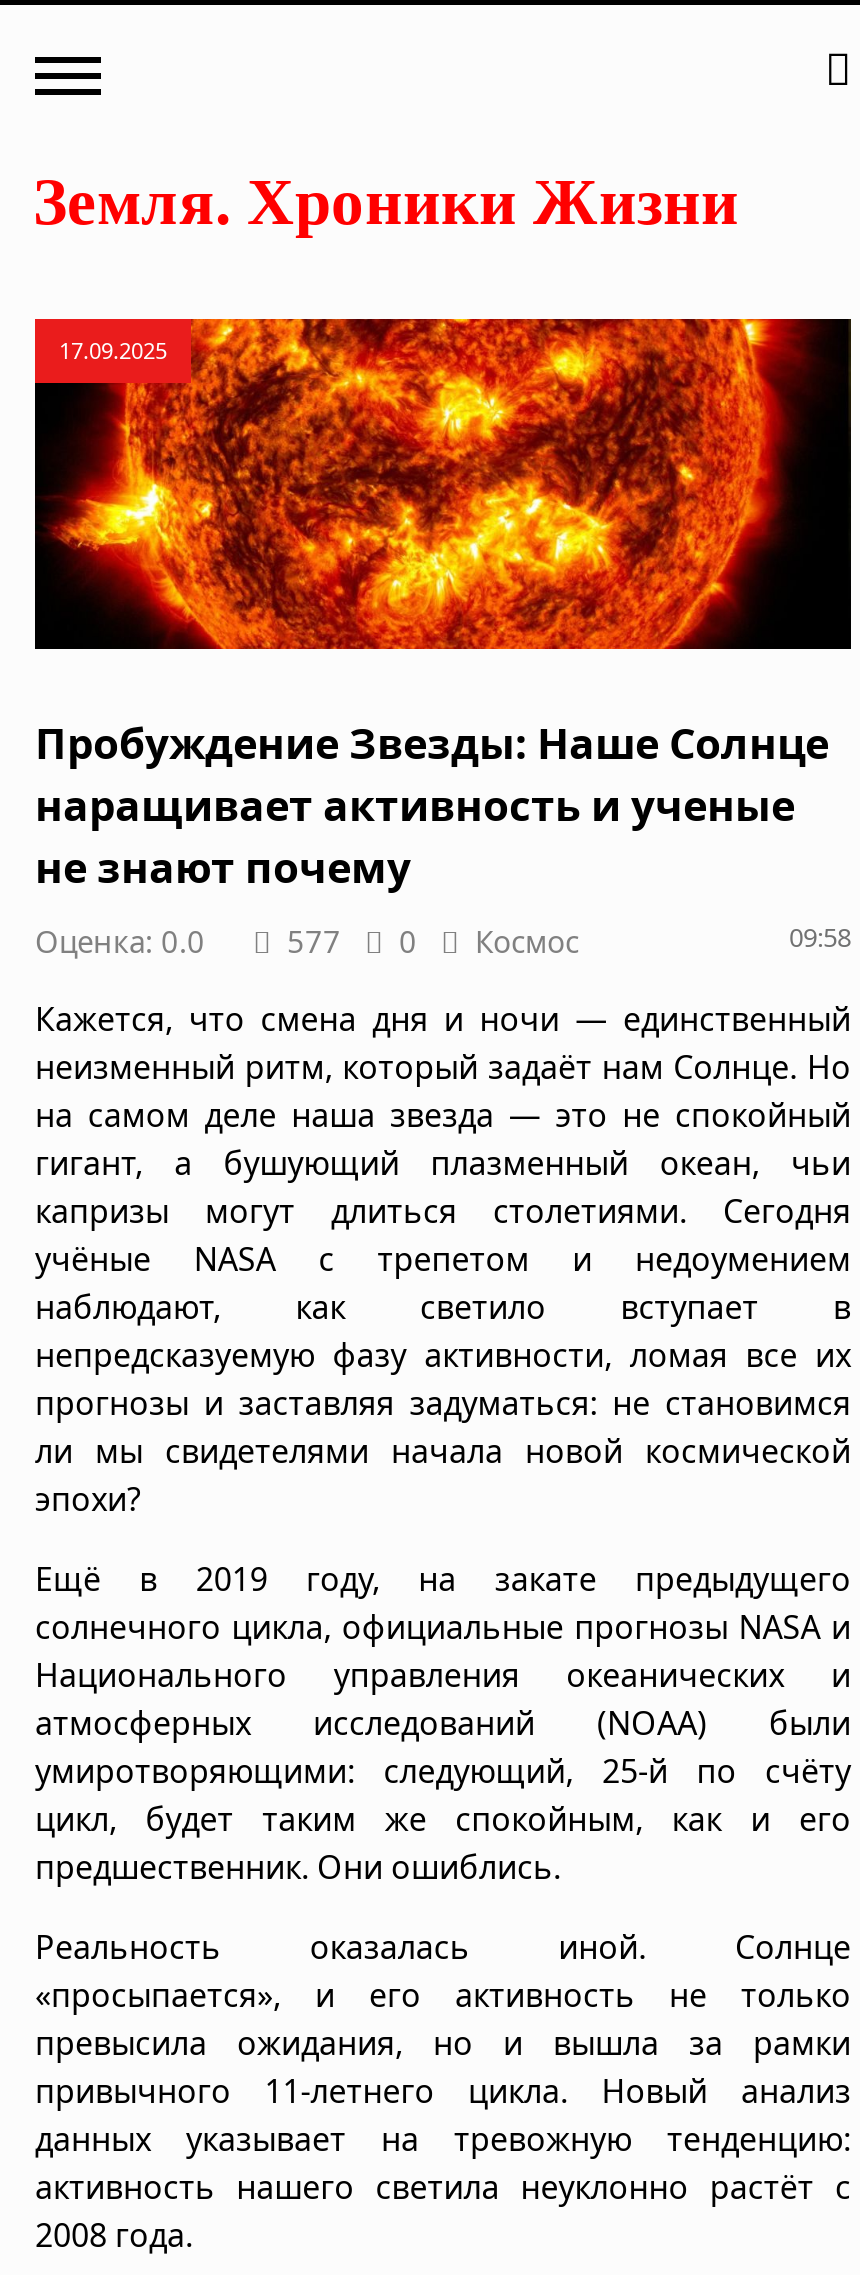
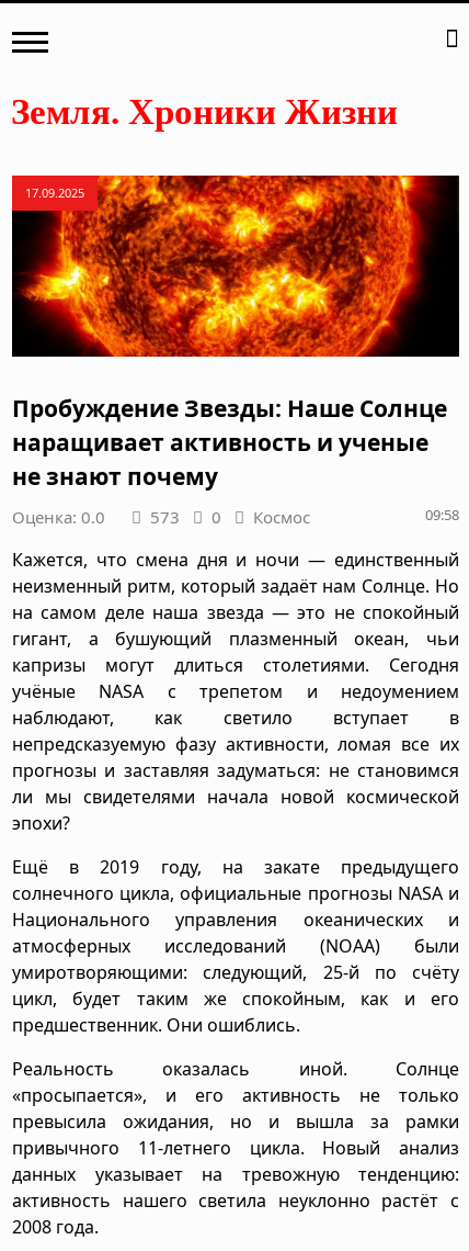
- Оценка: 0.0 577 0 Космос
+ Оценка: 0.0 573 0 Космос
